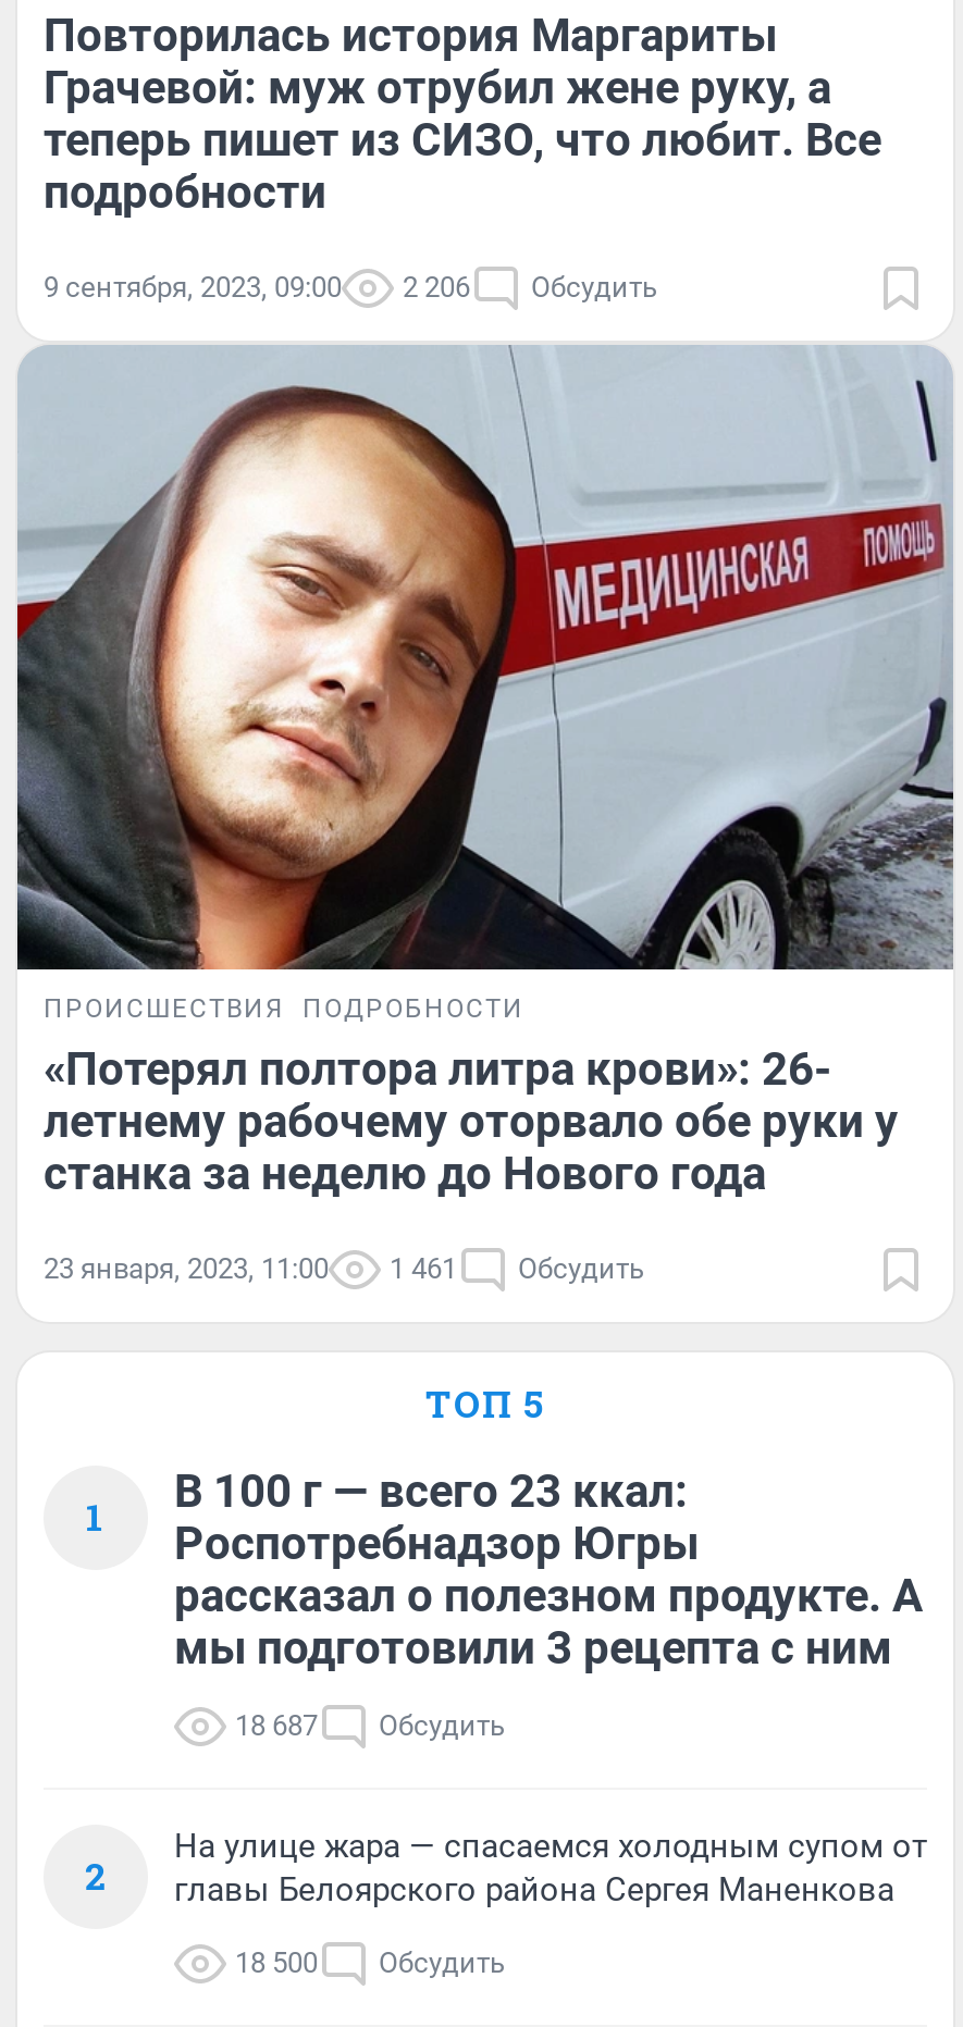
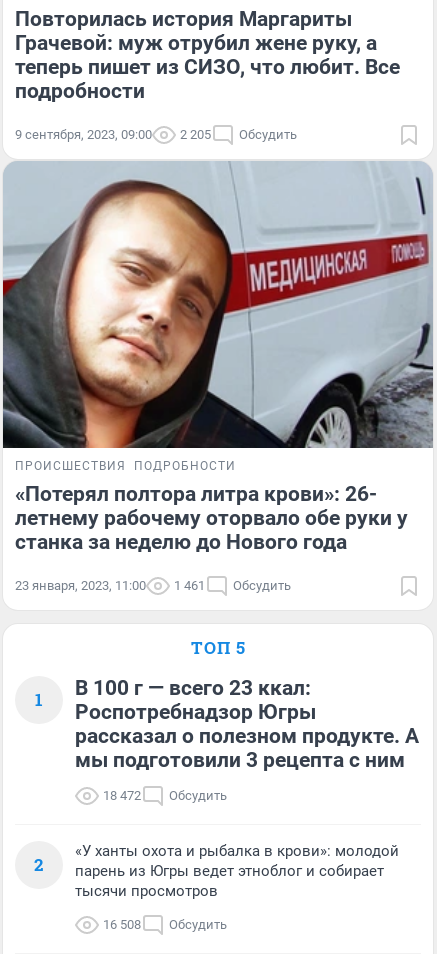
- 9 сентября, 2023, 09:00 2 206 Обсудить
+ 9 сентября, 2023, 09:00 2 205 Обсудить

- 18 687 Обсудить
+ 18 472 Обсудить

- На улице жара — спасаемся холодным супом от
- главы Белоярского района Сергея Маненкова
+ «У ханты охота и рыбалка в крови»: молодой
+ парень из Югры ведет этноблог и собирает
+ тысячи просмотров

- 18 500 Обсудить
+ 16 508 Обсудить
